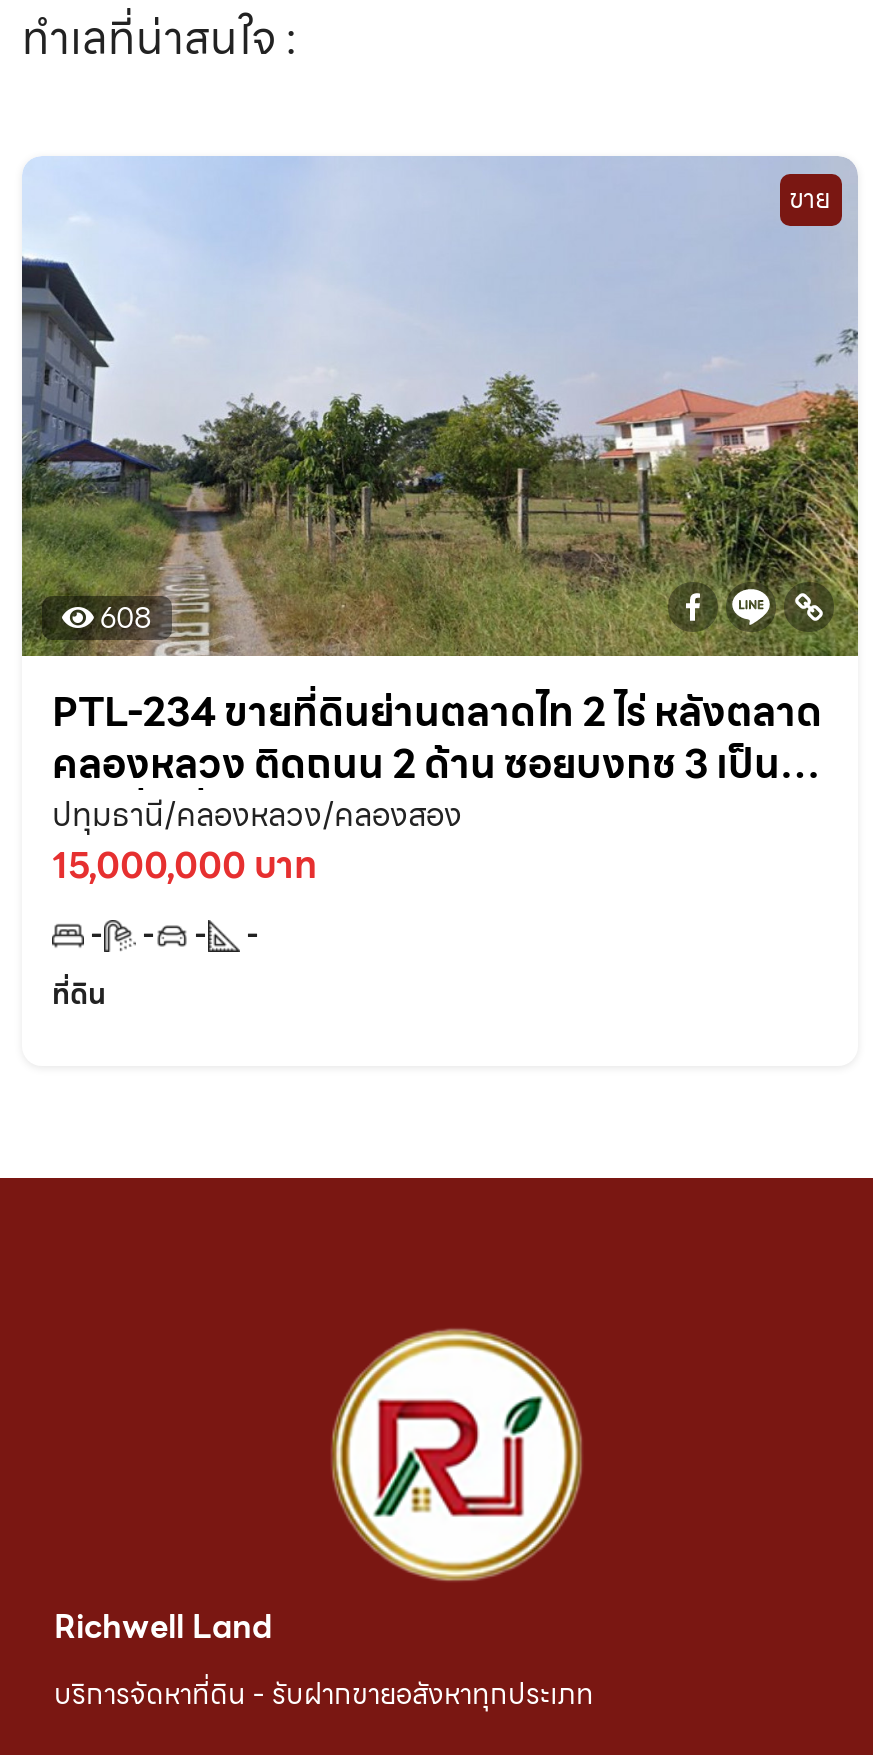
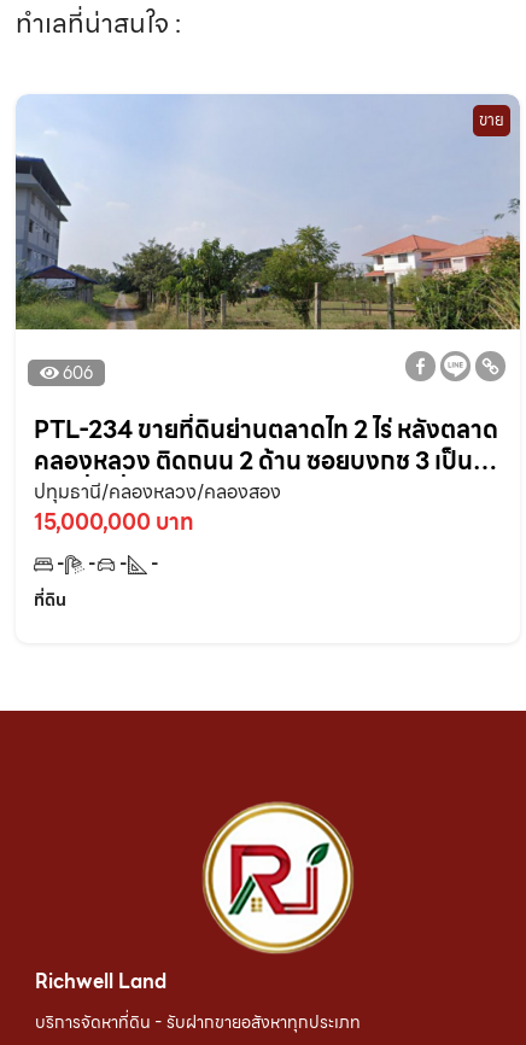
- 608
+ 606
